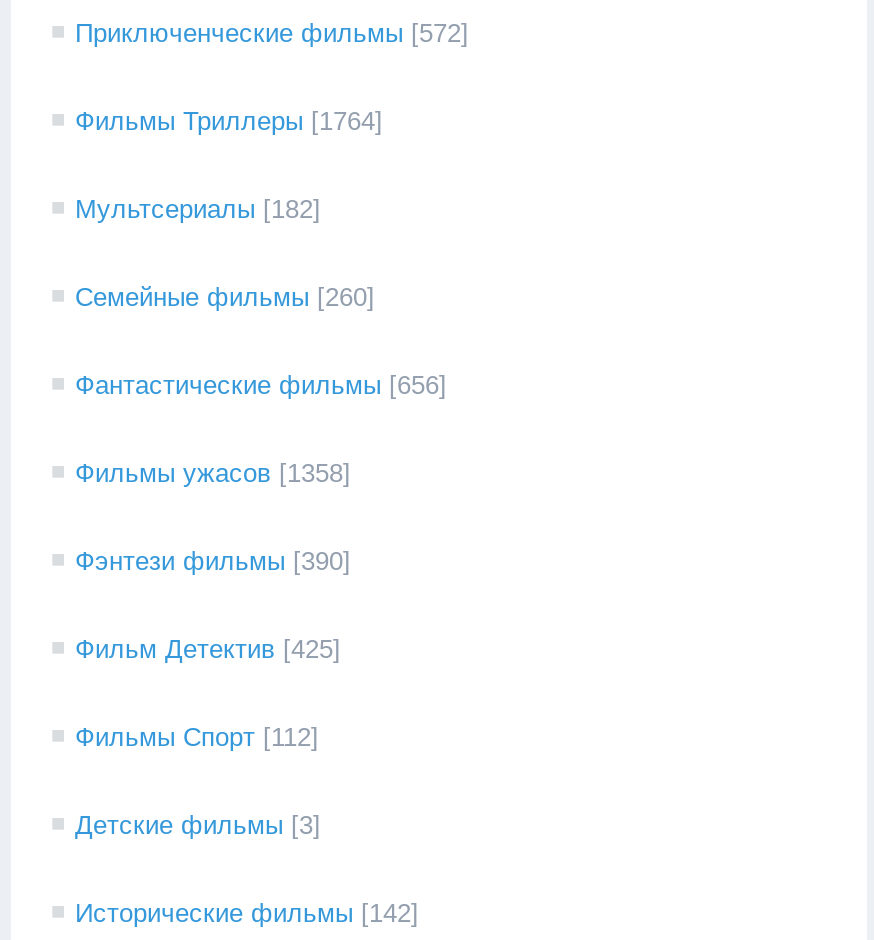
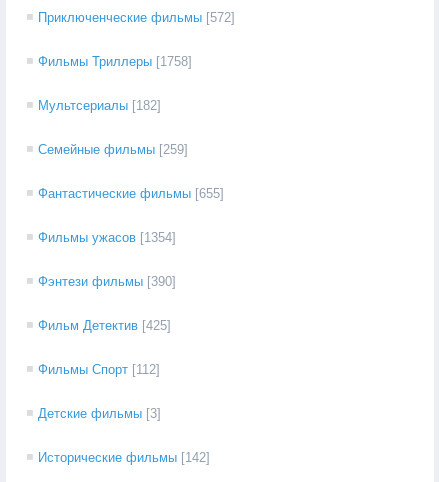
- Фильмы Триллеры [1764]
+ Фильмы Триллеры [1758]

- Семейные фильмы [260]
+ Семейные фильмы [259]

- Фантастические фильмы [656]
+ Фантастические фильмы [655]

- Фильмы ужасов [1358]
+ Фильмы ужасов [1354]
